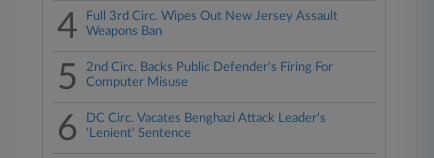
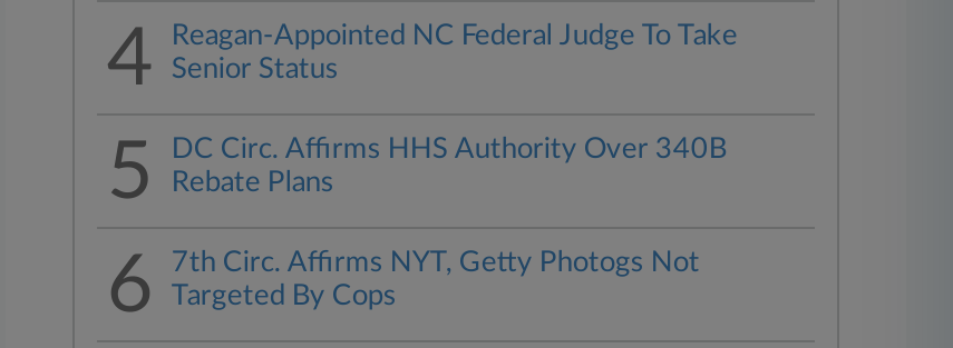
- Full 3rd Circ. Wipes Out New Jersey Assault
- Weapons Ban
+ Reagan-Appointed NC Federal Judge To Take
+ Senior Status

- 2nd Circ. Backs Public Defender's Firing For
- Computer Misuse
+ DC Circ. Affirms HHS Authority Over 340B
+ Rebate Plans

- DC Circ. Vacates Benghazi Attack Leader's
- 'Lenient' Sentence
+ 7th Circ. Affirms NYT, Getty Photogs Not
+ Targeted By Cops
